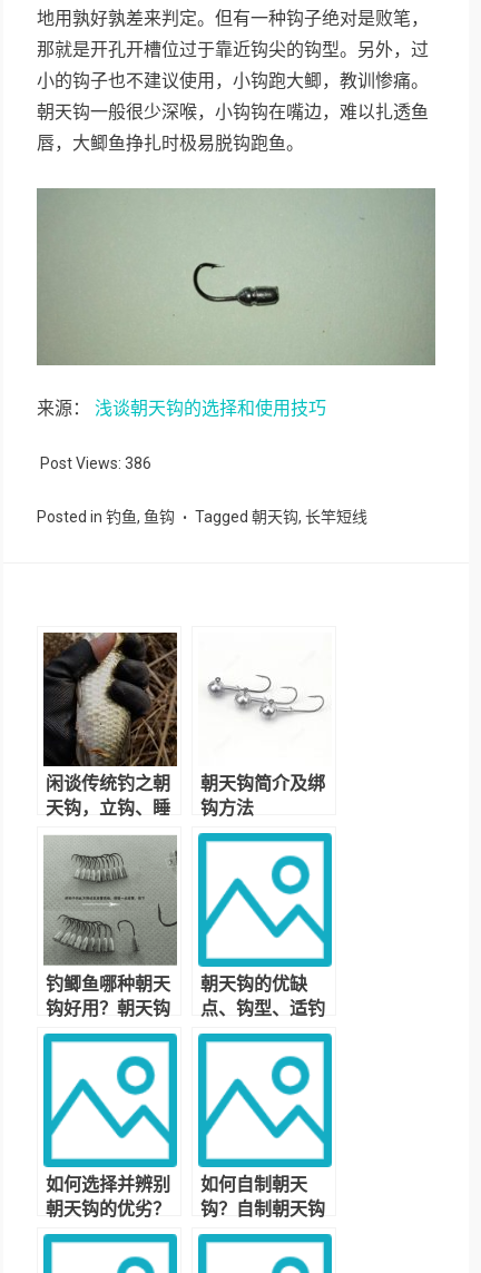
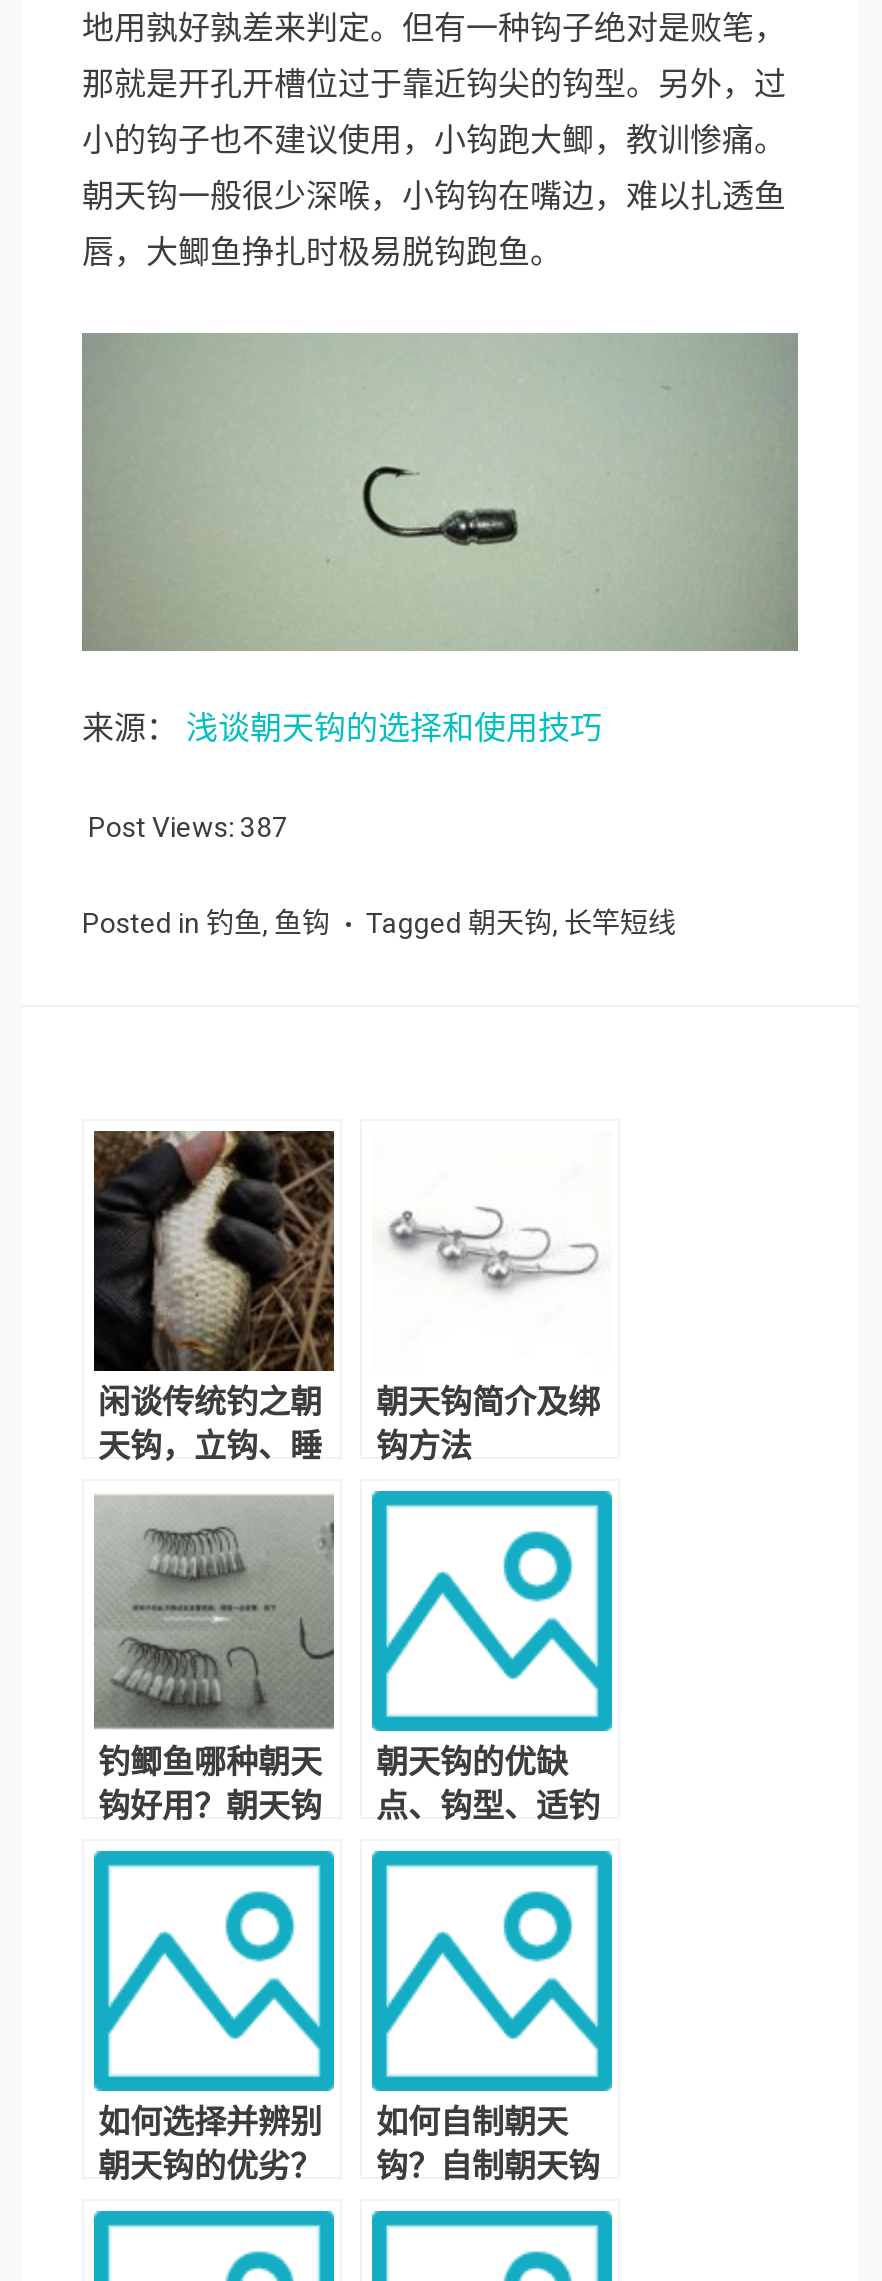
- Post Views: 386
+ Post Views: 387
